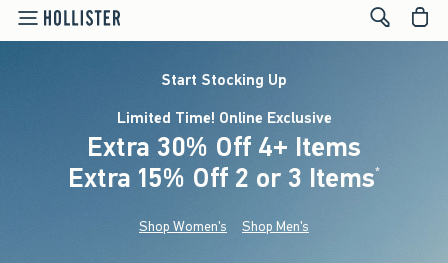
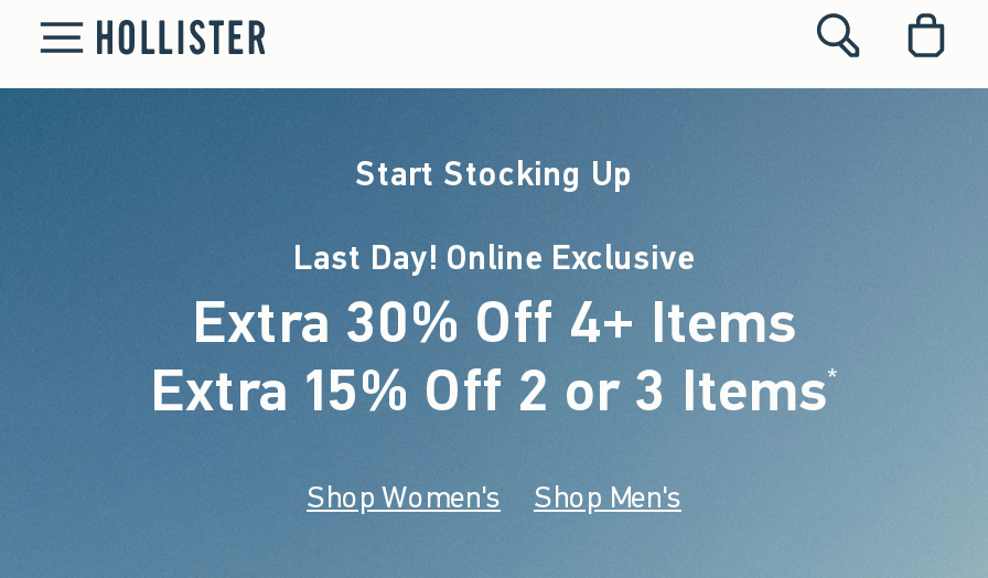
- Limited Time! Online Exclusive
+ Last Day! Online Exclusive
